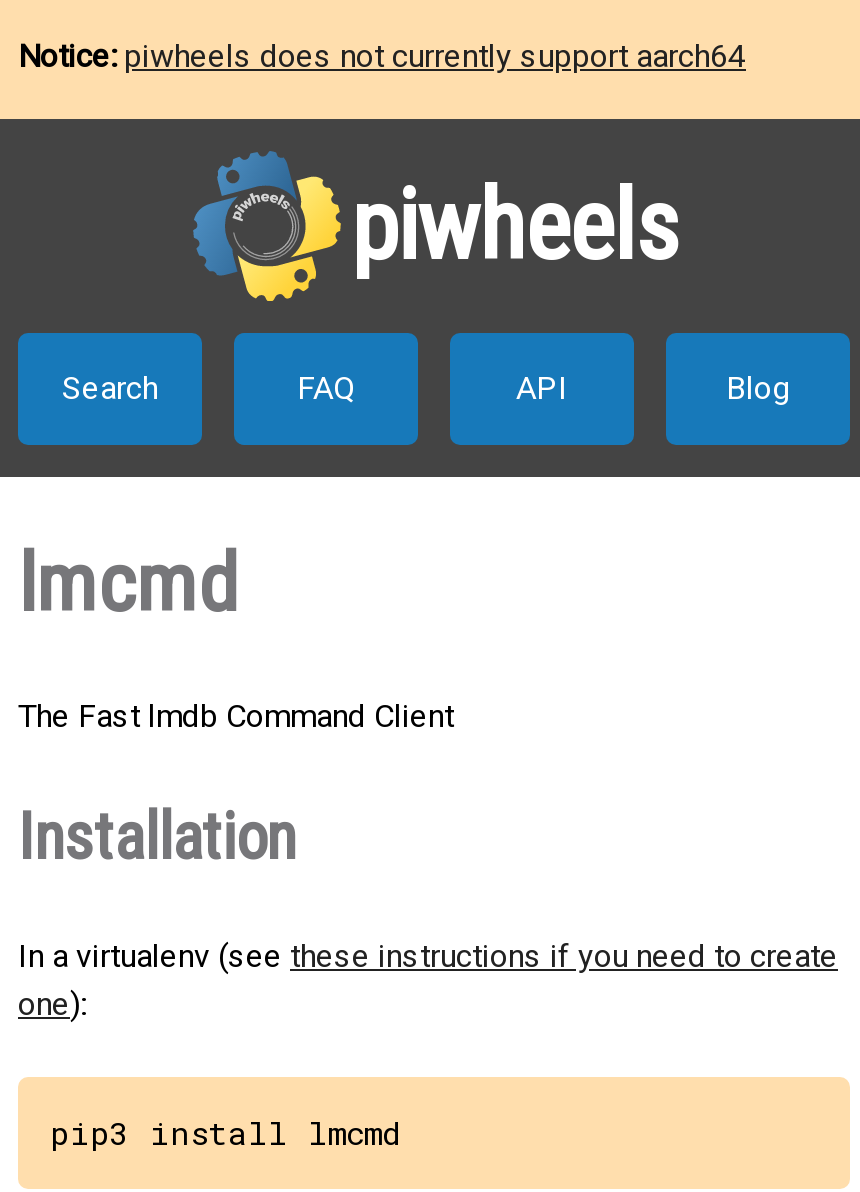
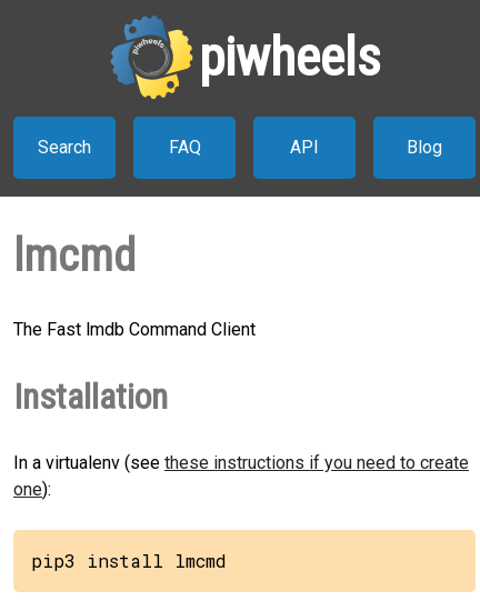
- Notice: piwheels does not currently support aarch64
